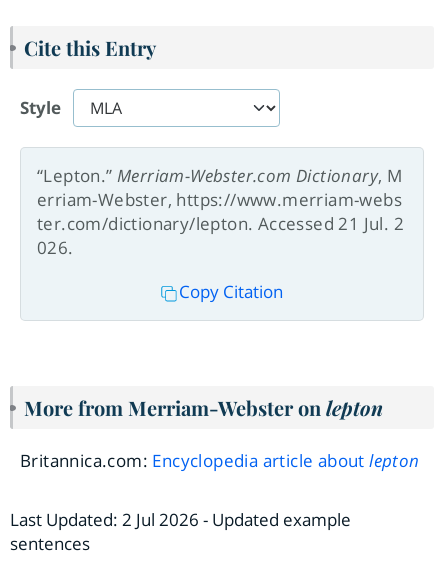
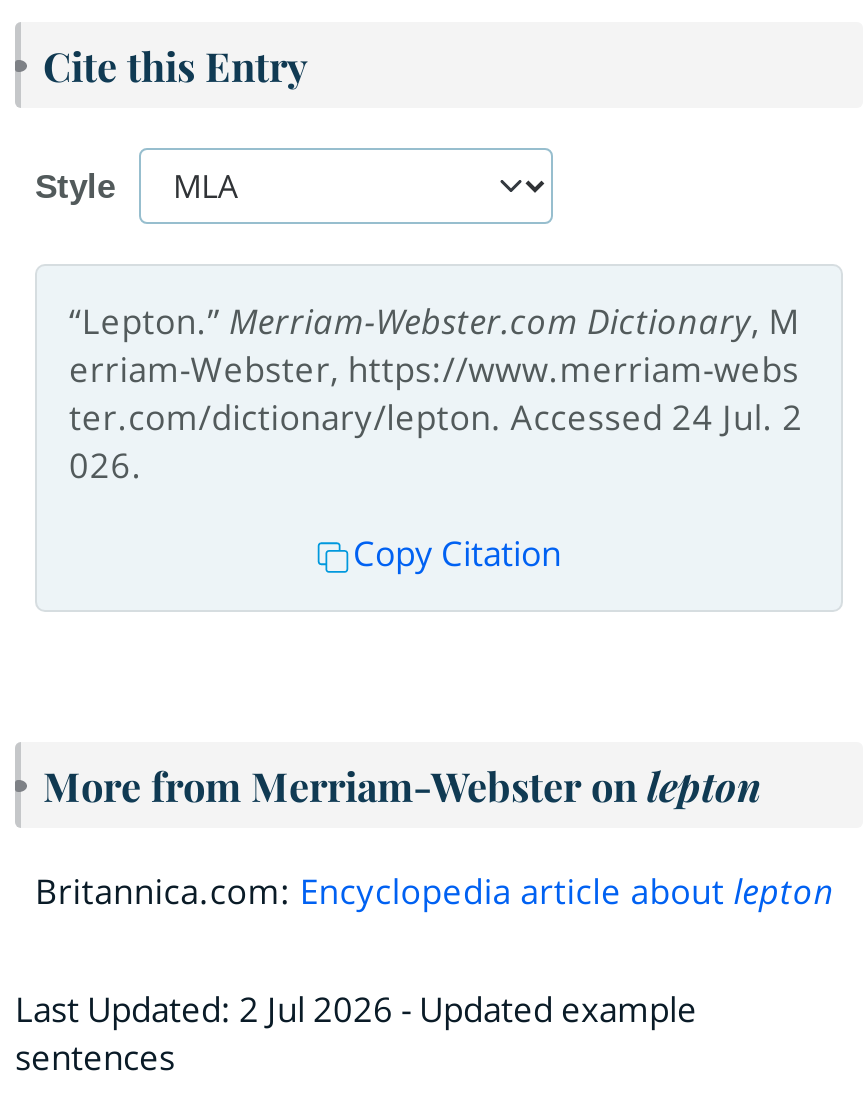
- ter.com/dictionary/lepton. Accessed 21 Jul. 2
+ ter.com/dictionary/lepton. Accessed 24 Jul. 2
